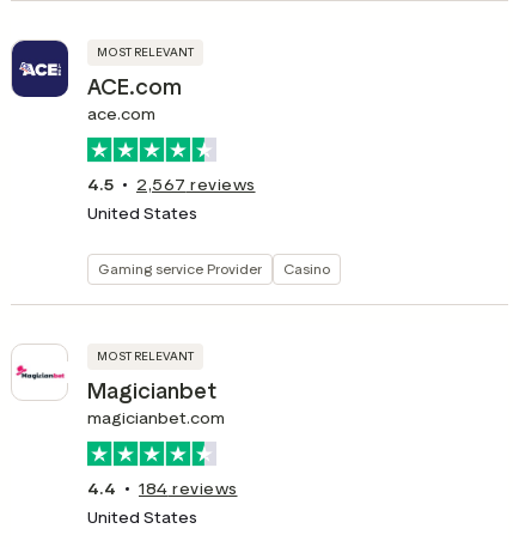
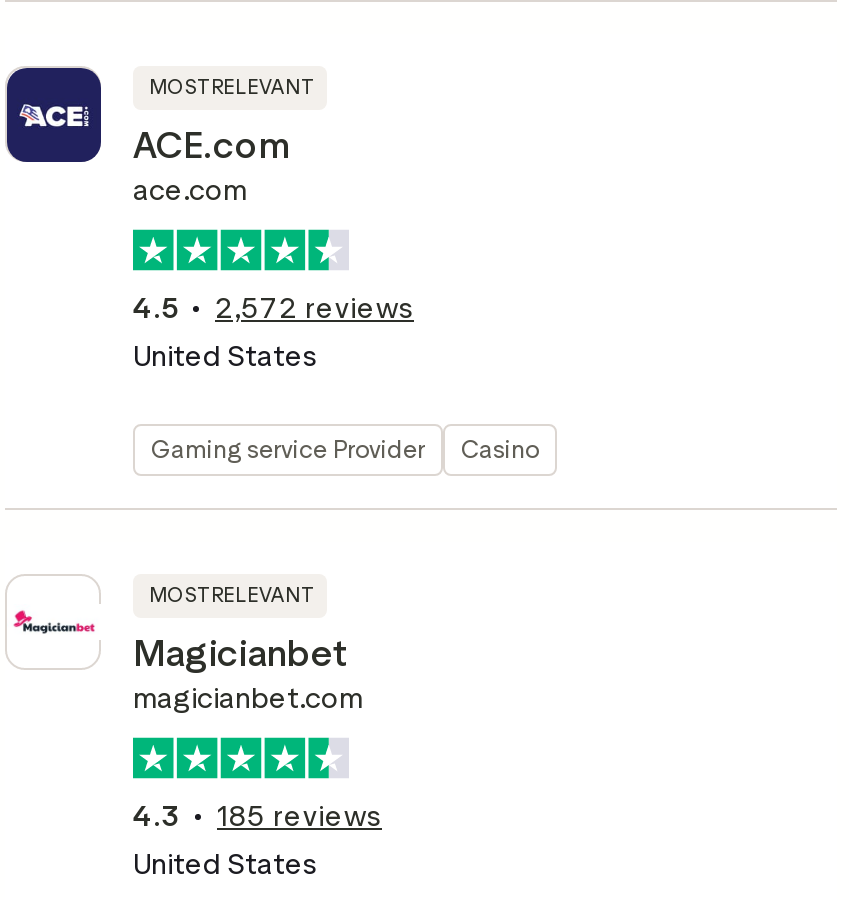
- 4.5 2,567 reviews
+ 4.5 2,572 reviews

- 4.4
+ 4.3

- 184 reviews
+ 185 reviews
